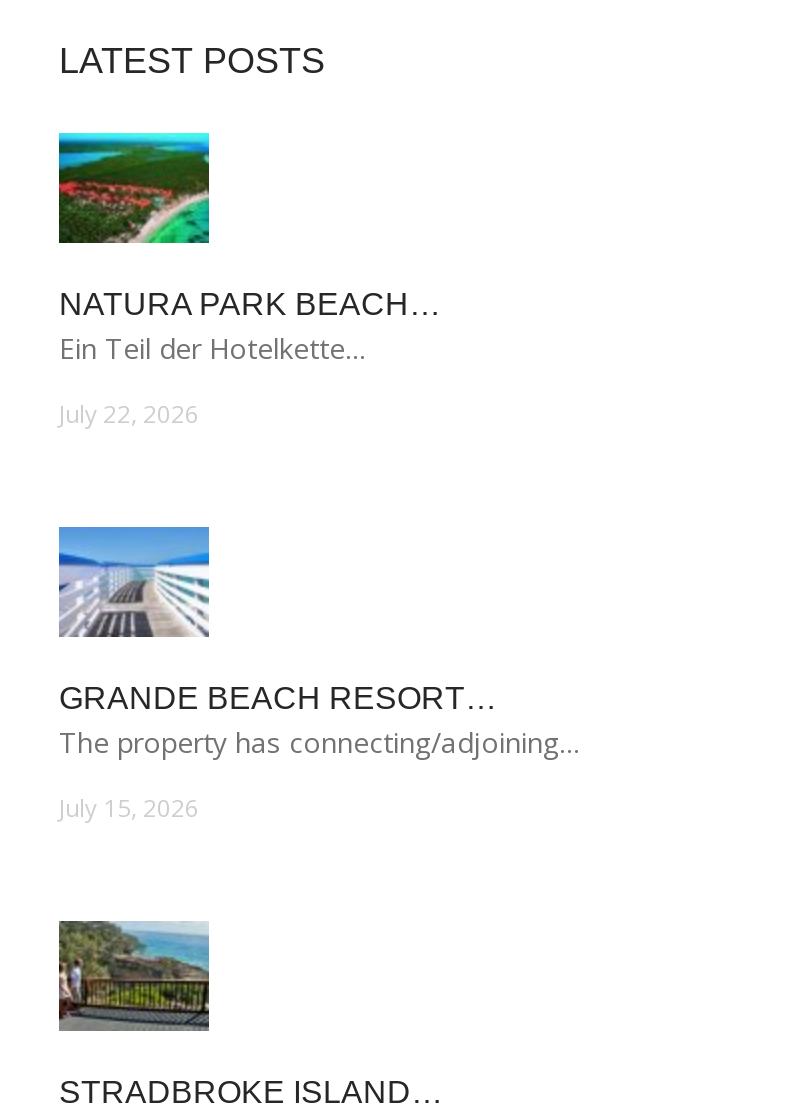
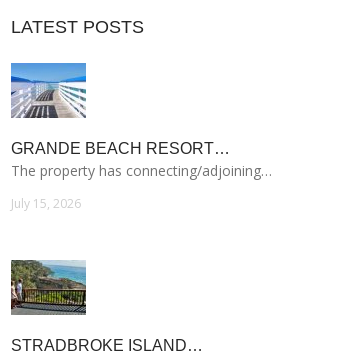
- [image]
- NATURA PARK BEACH…
- Ein Teil der Hotelkette…
- July 22, 2026
